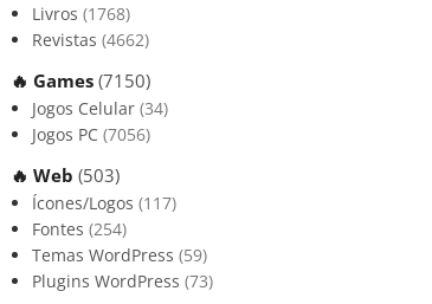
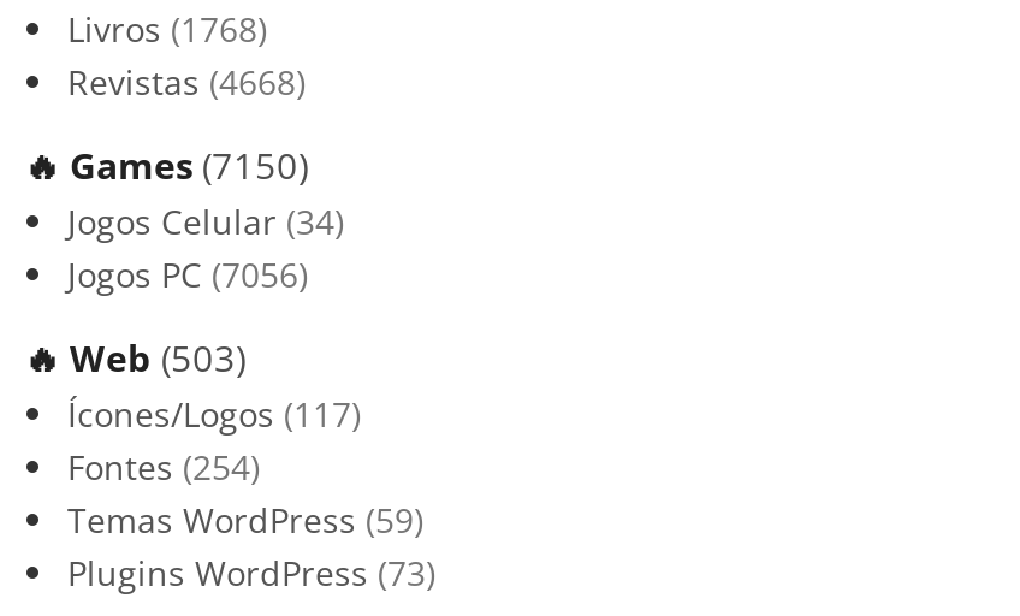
- Revistas (4662)
+ Revistas (4668)
